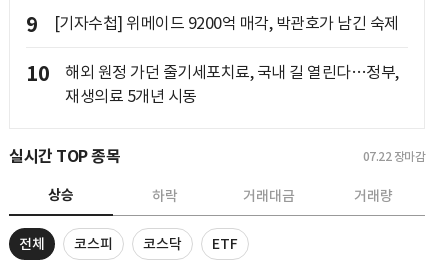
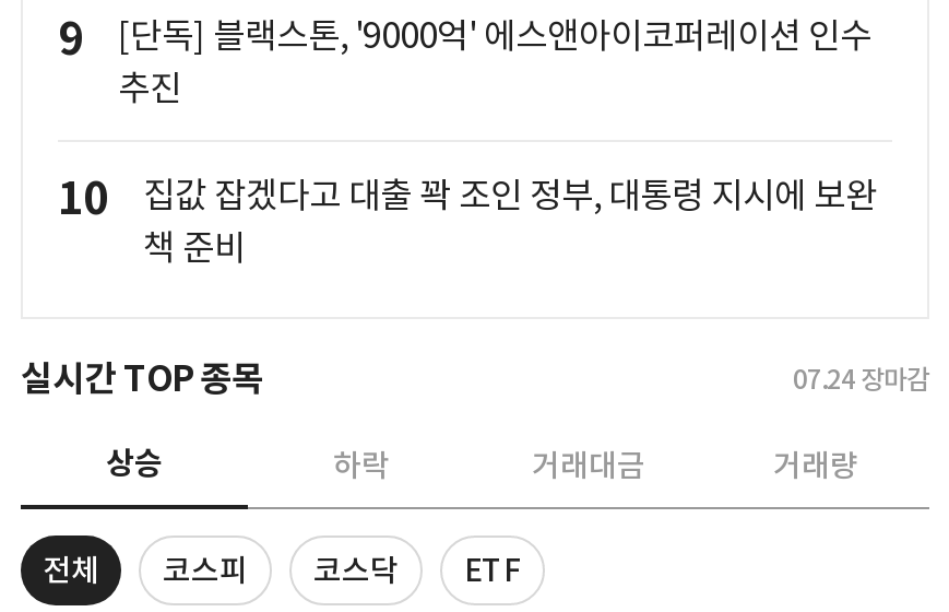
- [기자수첩] 위메이드 9200억 매각, 박관호가 남긴 숙제
+ [단독] 블랙스톤, '9000억' 에스앤아이코퍼레이션 인수
+ 추진

- 해외 원정 가던 줄기세포치료, 국내 길 열린다…정부,
- 재생의료 5개년 시동
+ 집값 잡겠다고 대출 꽉 조인 정부, 대통령 지시에 보완
+ 책 준비

- 07.22 장마감
+ 07.24 장마감
